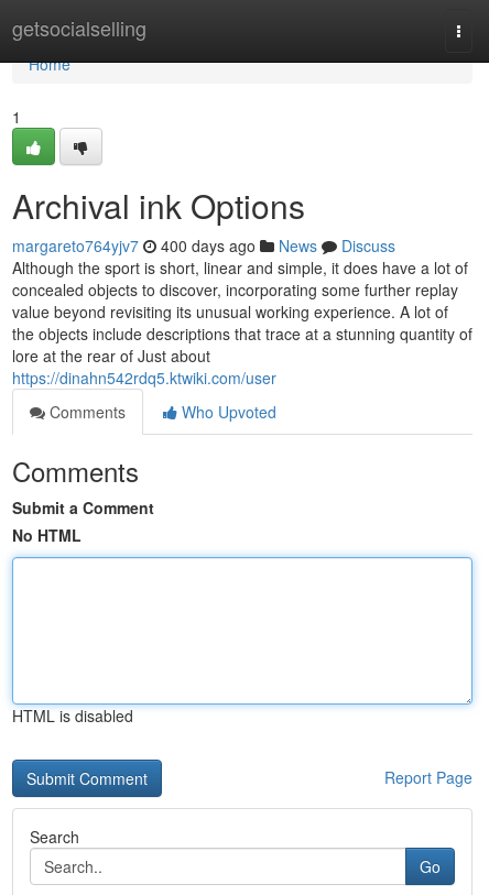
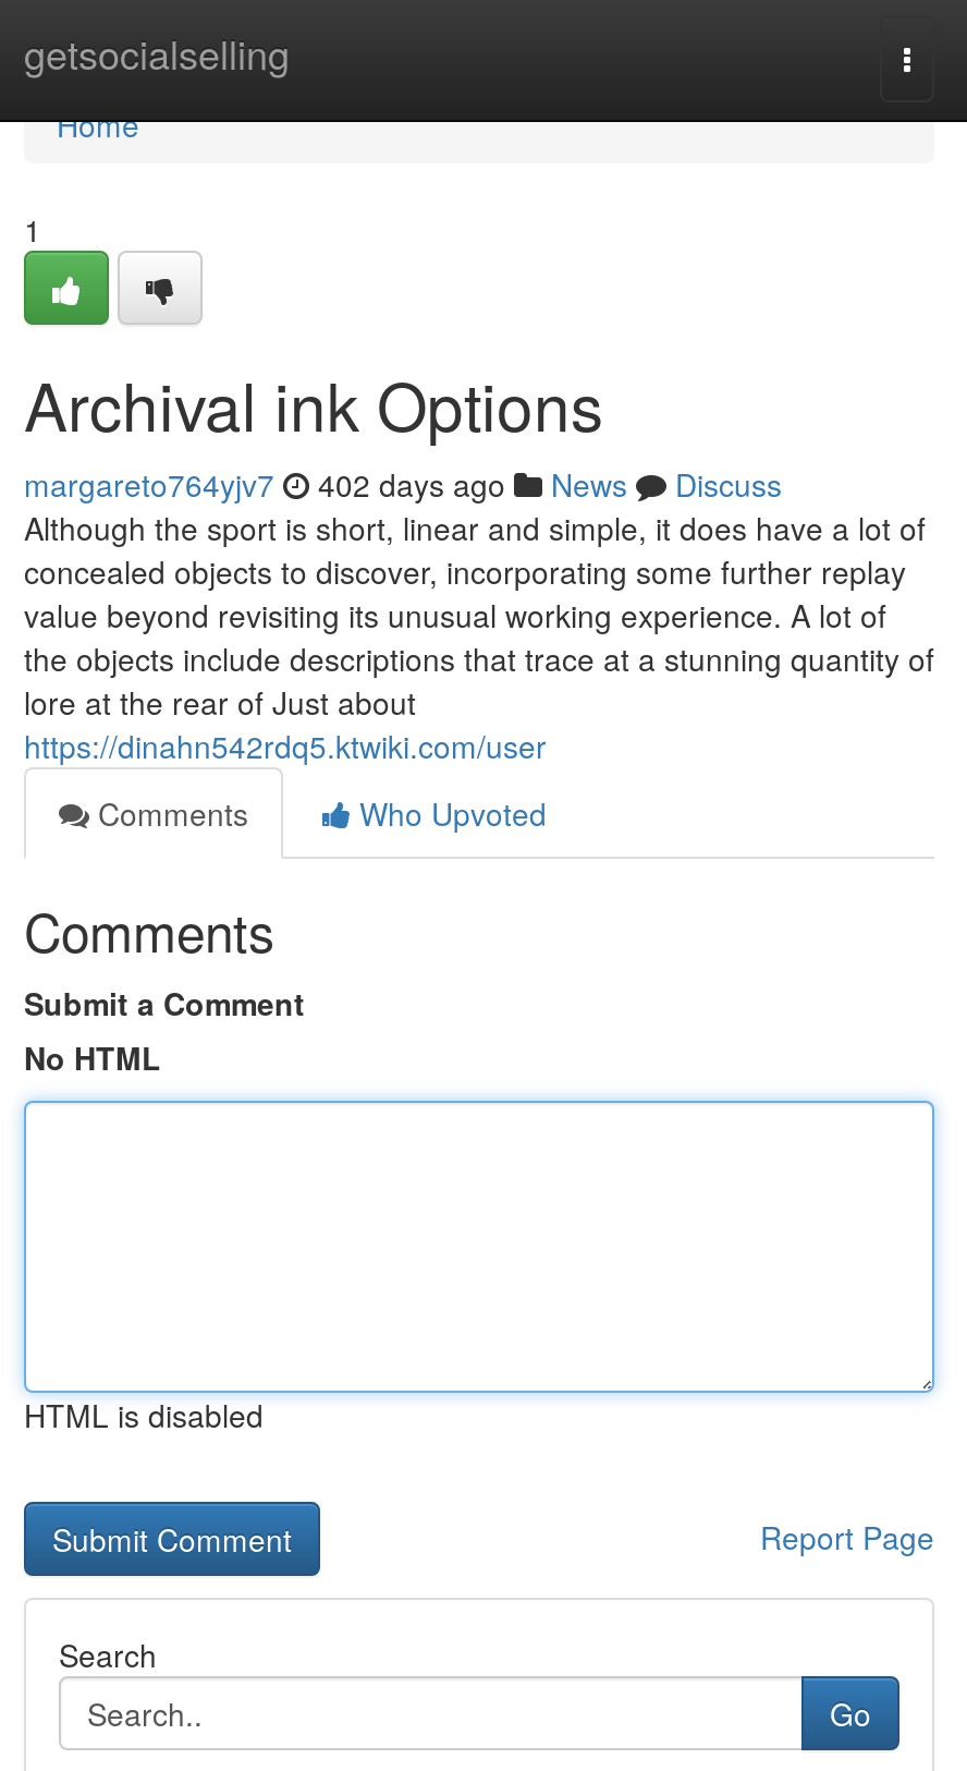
- margareto764yjv7 400 days ago News Discuss
+ margareto764yjv7 402 days ago News Discuss
